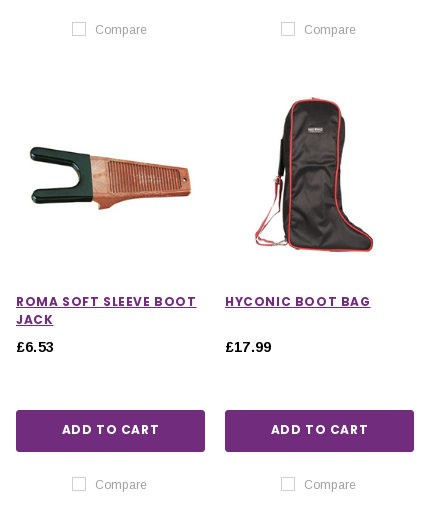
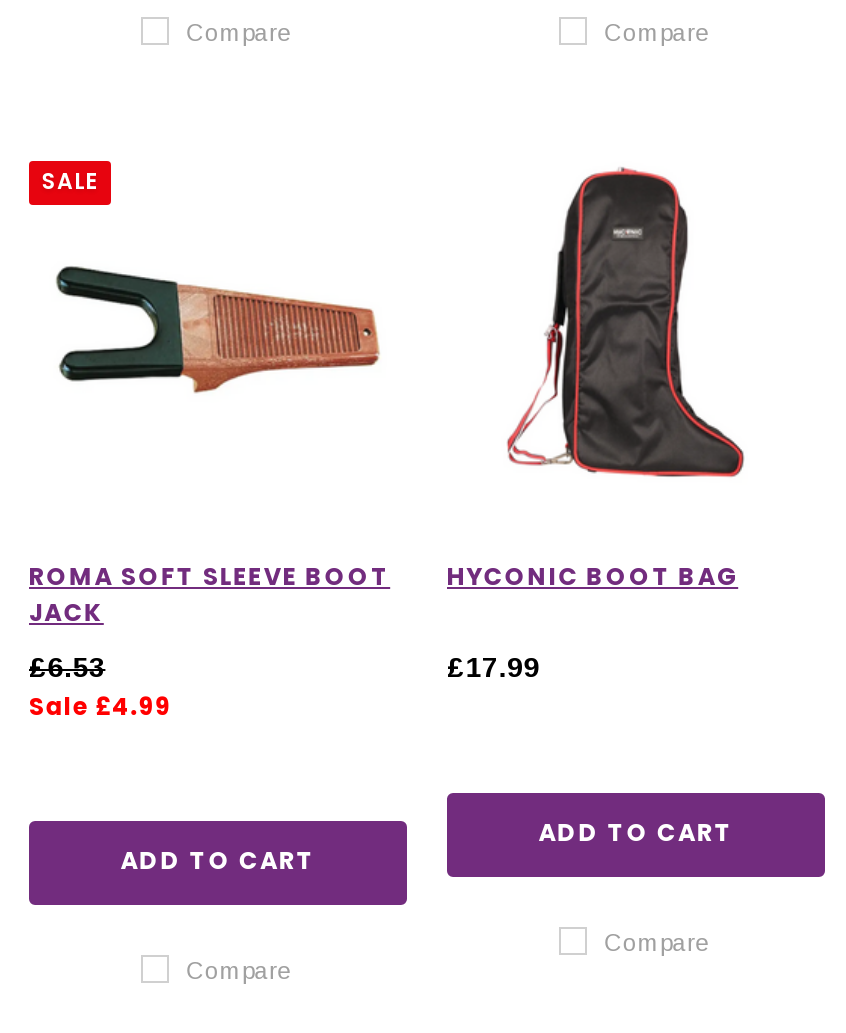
+ SALE

+ Sale £4.99
